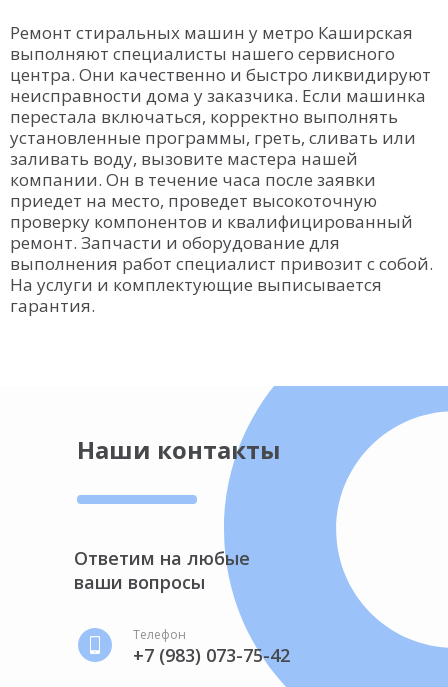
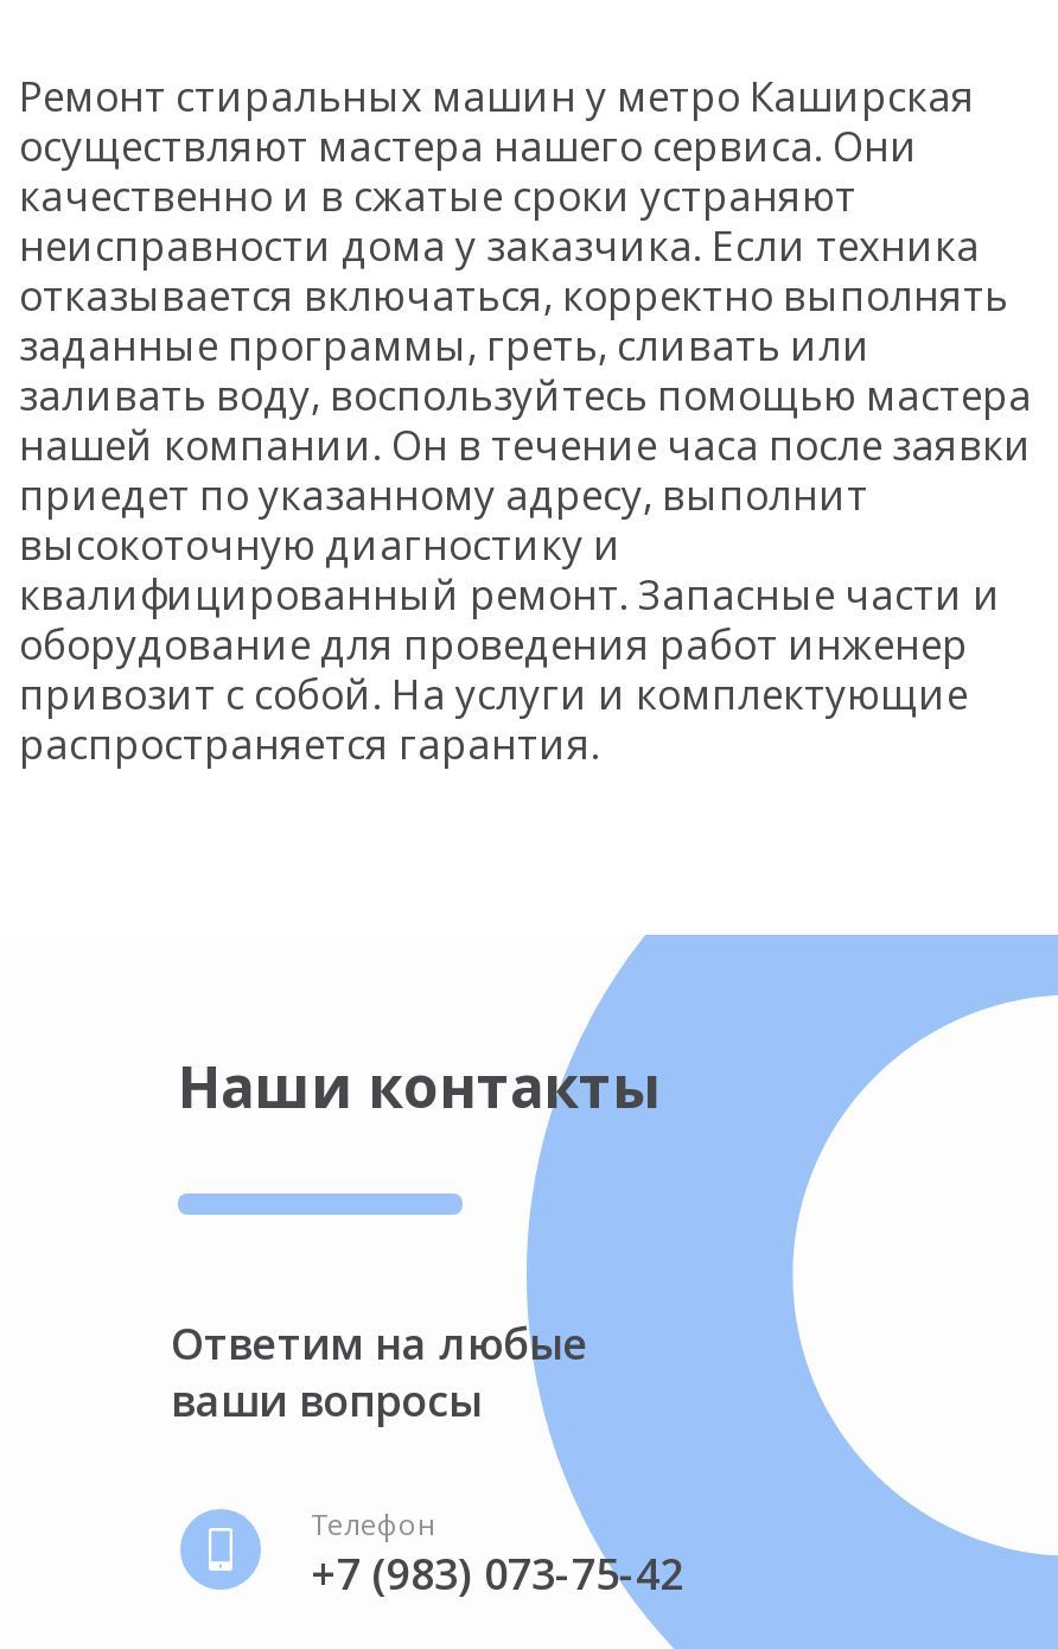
- выполняют специалисты нашего сервисного
- центра. Они качественно и быстро ликвидируют
- неисправности дома у заказчика. Если машинка
- перестала включаться, корректно выполнять
- установленные программы, греть, сливать или
- заливать воду, вызовите мастера нашей
- компании. Он в течение часа после заявки
- приедет на место, проведет высокоточную
- проверку компонентов и квалифицированный
- ремонт. Запчасти и оборудование для
- выполнения работ специалист привозит с собой.
- На услуги и комплектующие выписывается
- гарантия.
+ осуществляют мастера нашего сервиса. Они
+ качественно и в сжатые сроки устраняют
+ неисправности дома у заказчика. Если техника
+ отказывается включаться, корректно выполнять
+ заданные программы, греть, сливать или
+ заливать воду, воспользуйтесь помощью мастера
+ нашей компании. Он в течение часа после заявки
+ приедет по указанному адресу, выполнит
+ высокоточную диагностику и
+ квалифицированный ремонт. Запасные части и
+ оборудование для проведения работ инженер
+ привозит с собой. На услуги и комплектующие
+ распространяется гарантия.
